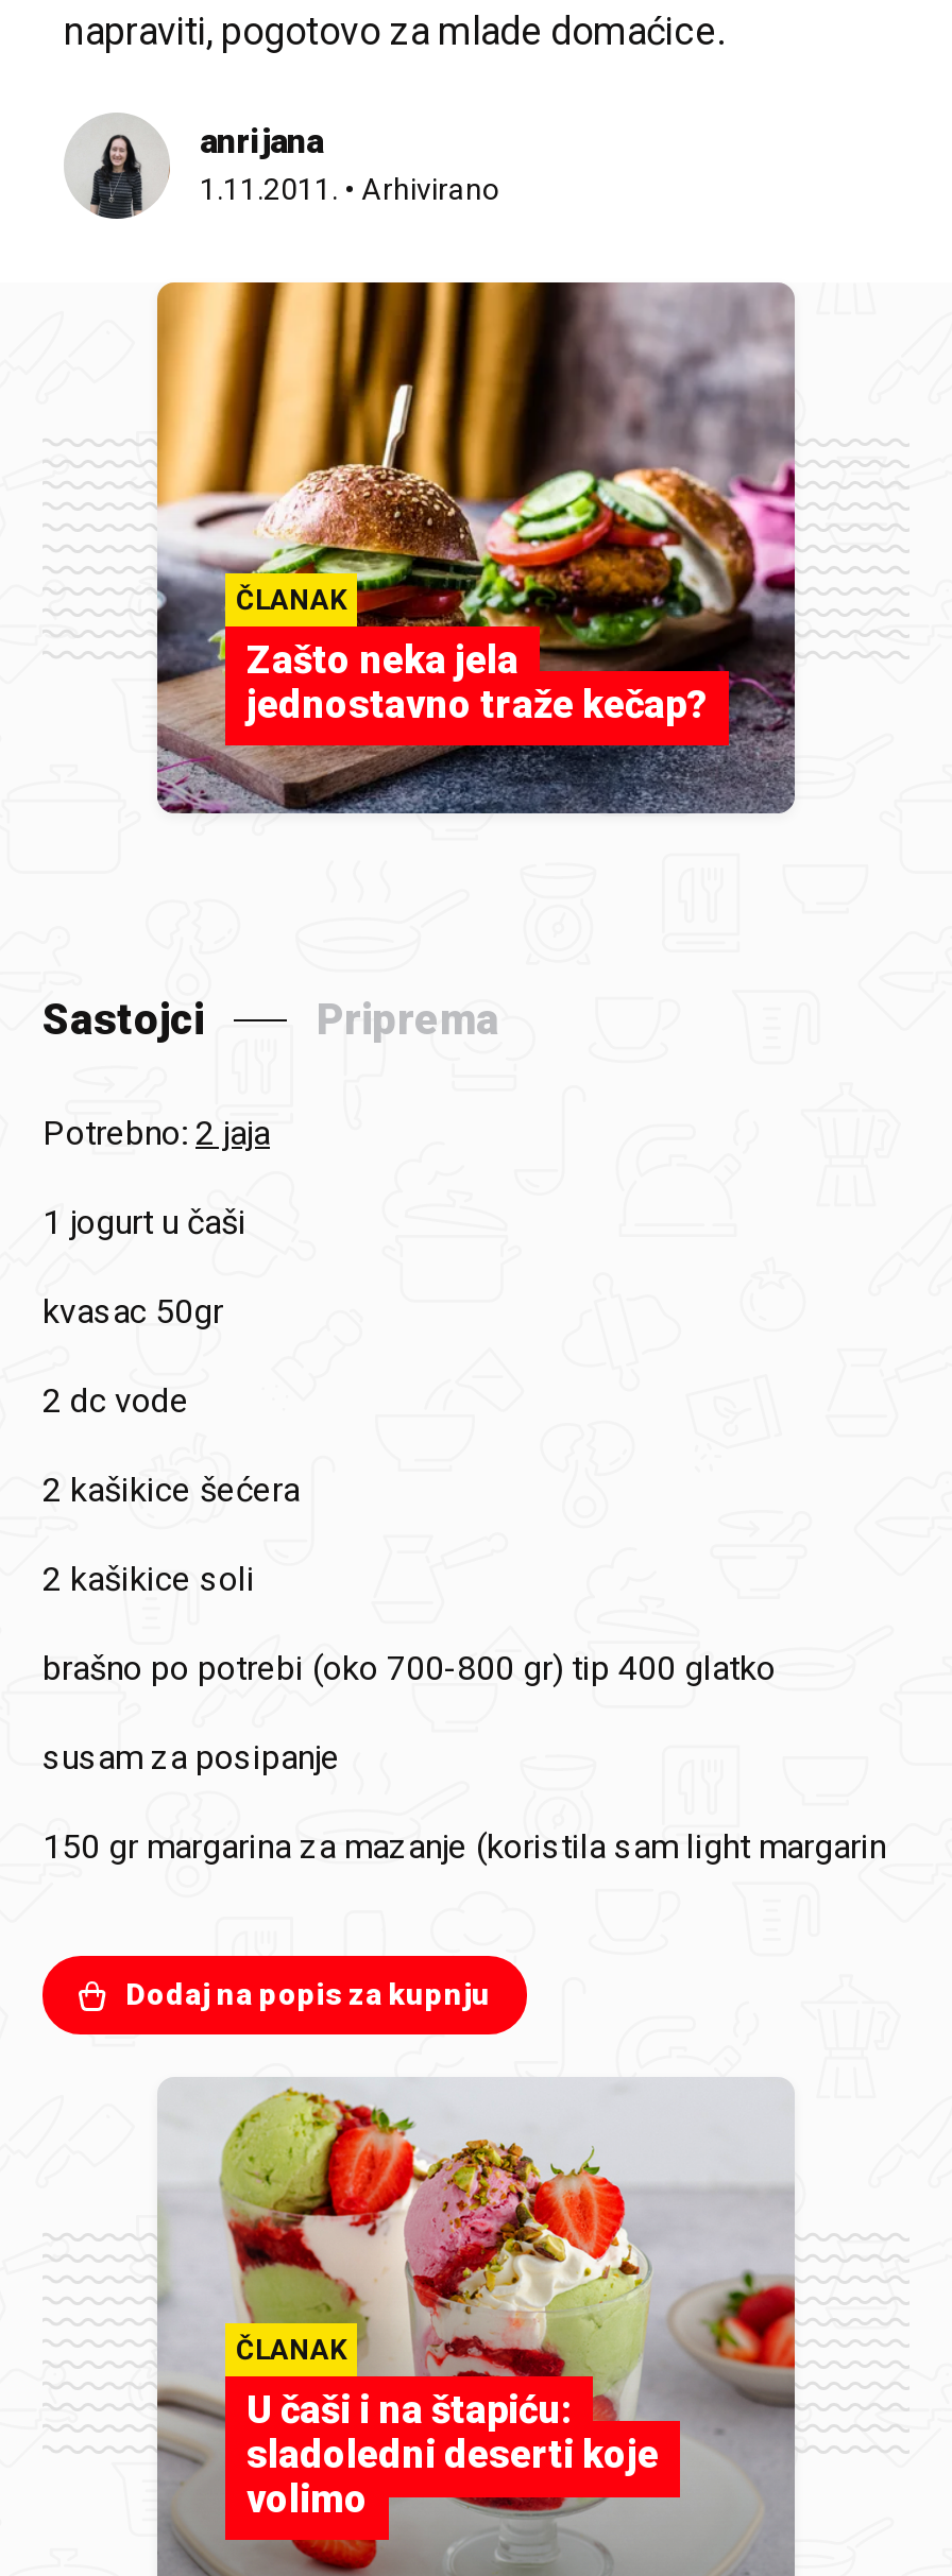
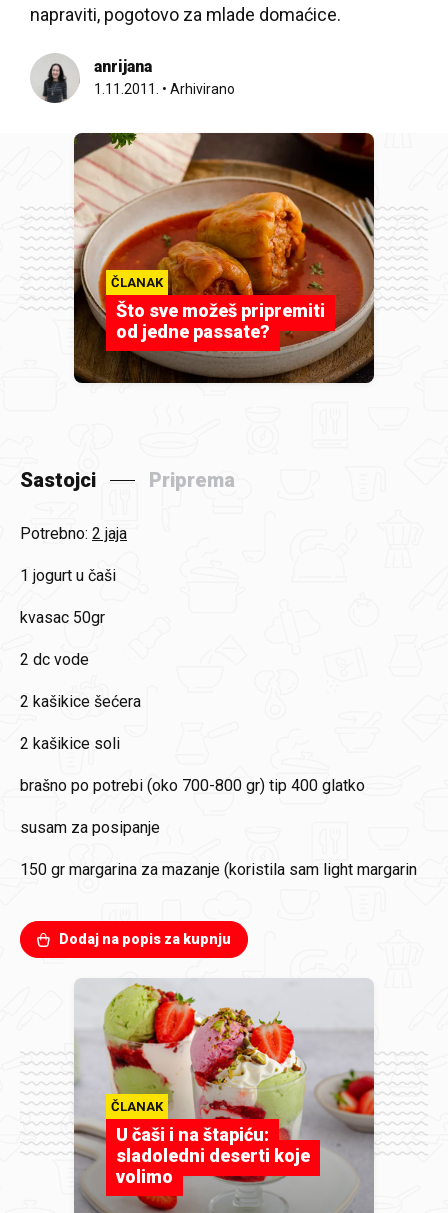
- [image]
- Zašto neka jela
- jednostavno traže kečap?
+ [image]
+ Što sve možeš pripremiti
+ od jedne passate?
